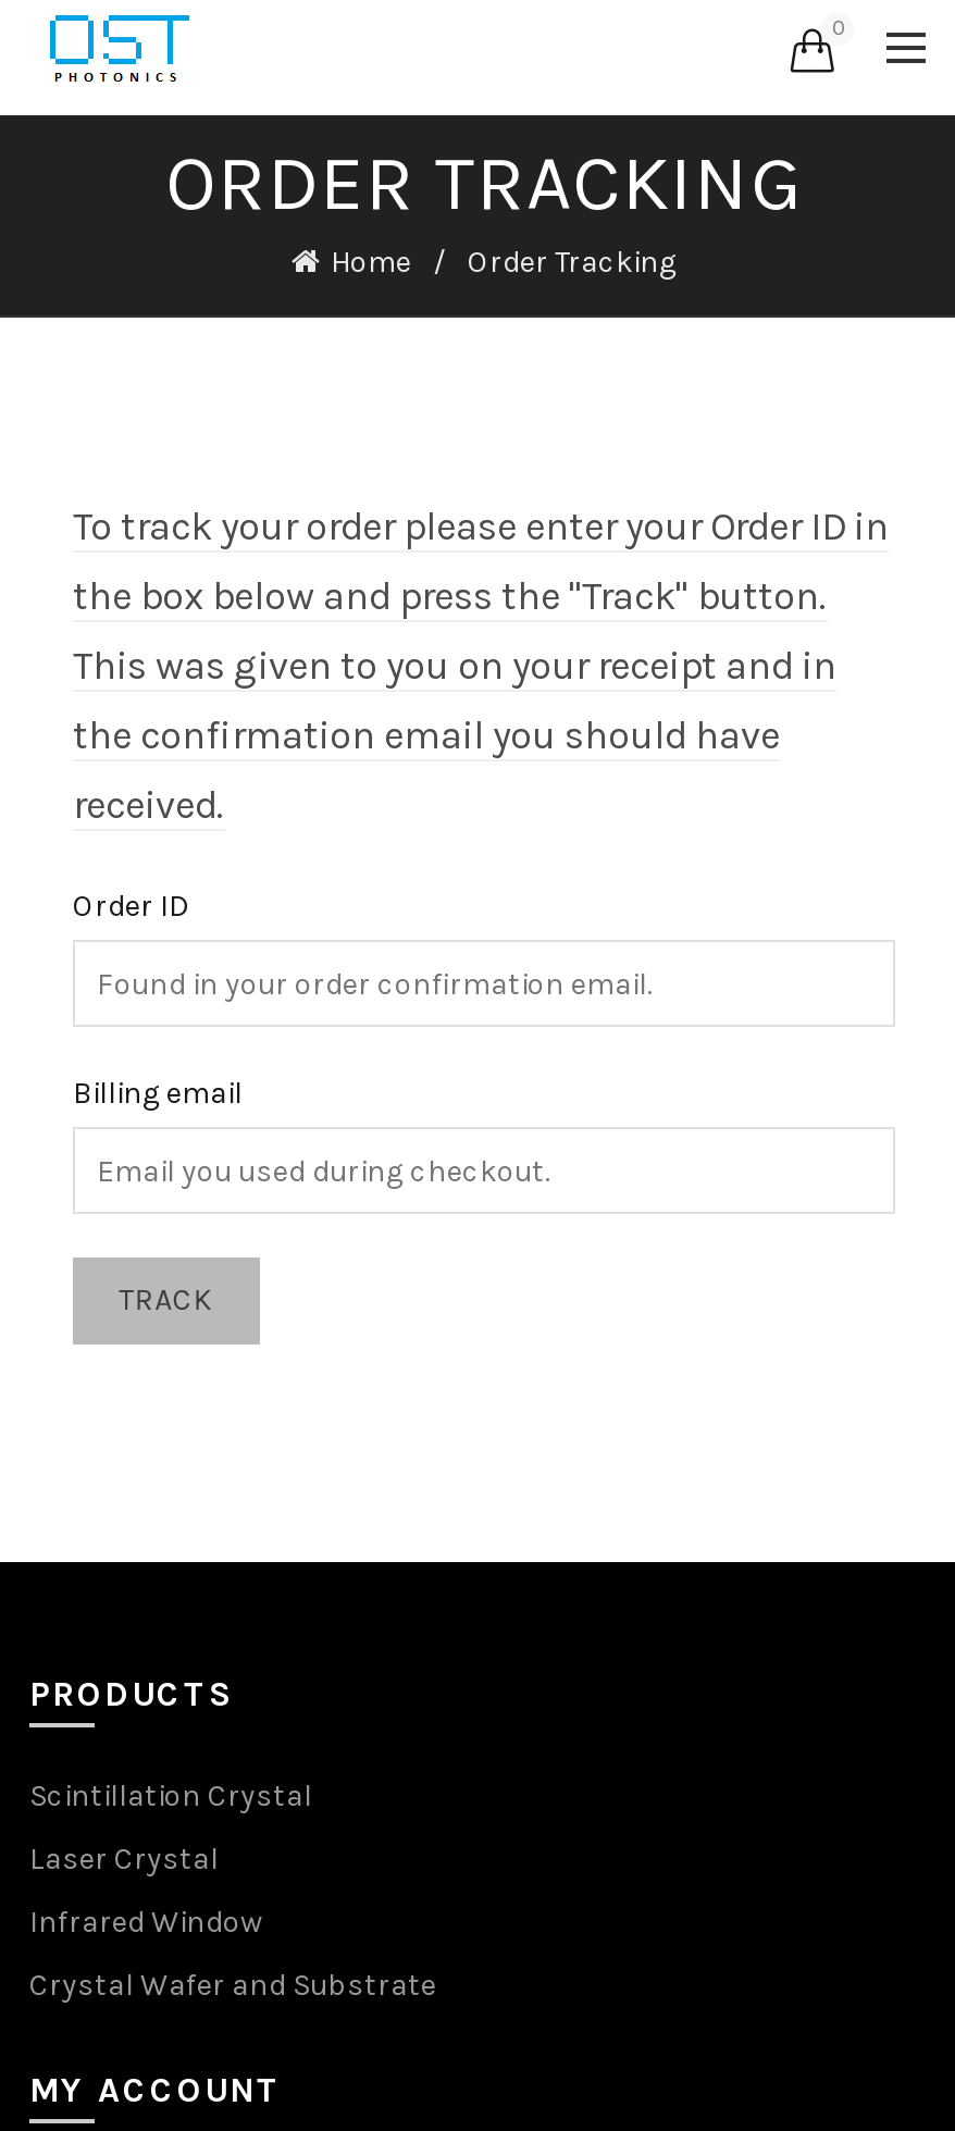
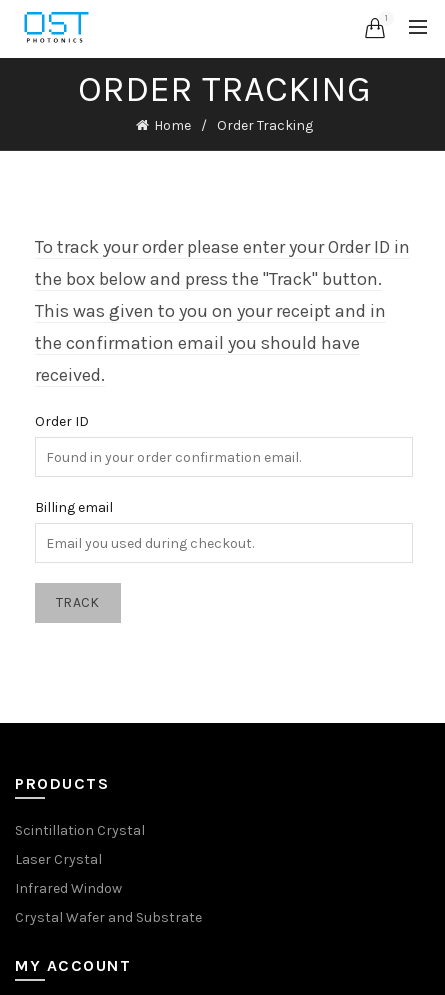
- 0
+ 1
